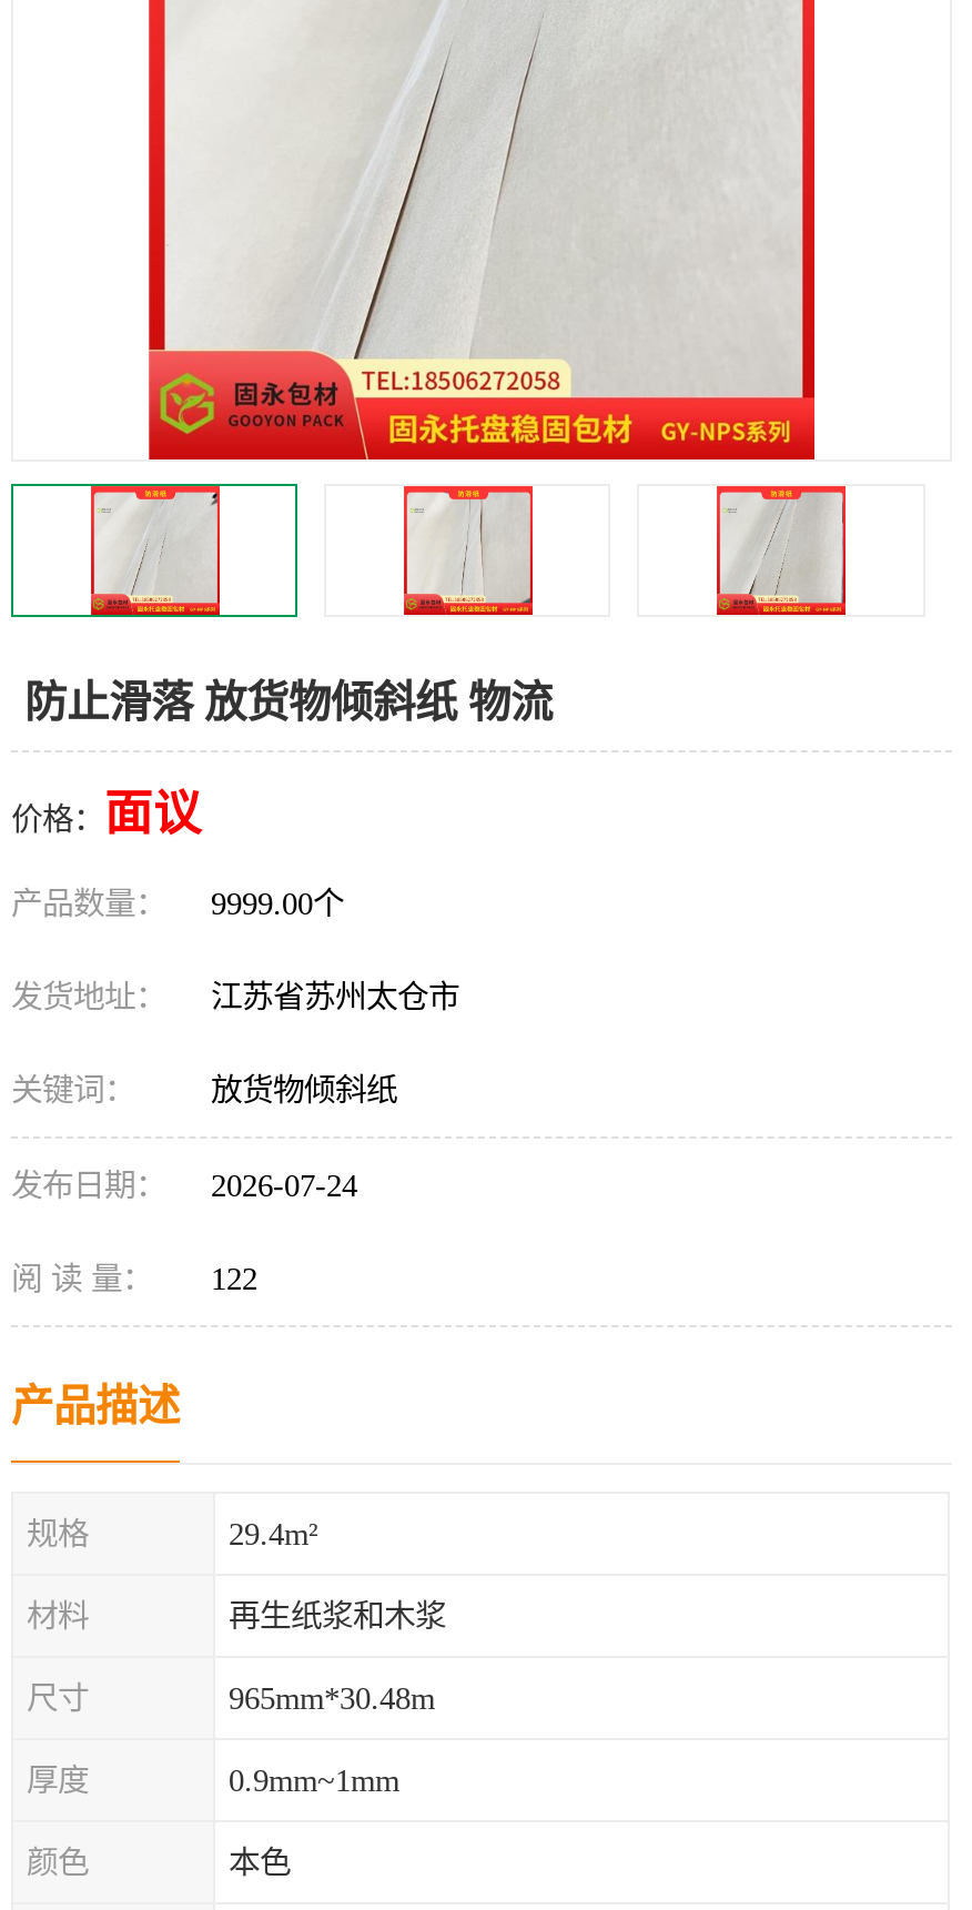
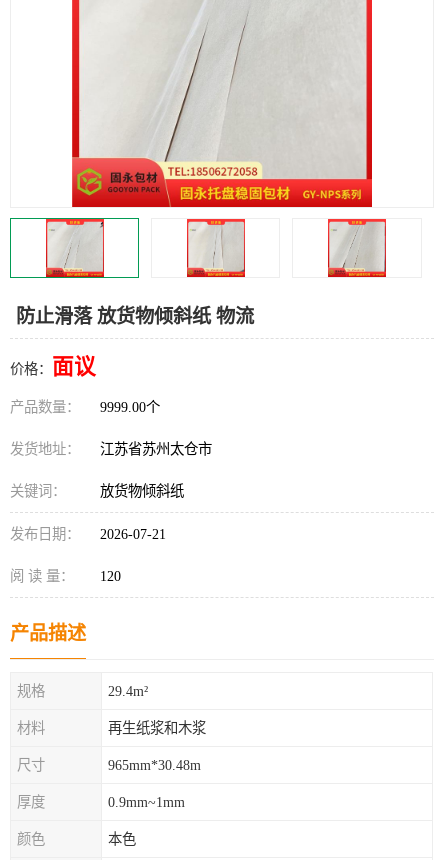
- 发布日期： 2026-07-24
+ 发布日期： 2026-07-21

- 阅 读 量： 122
+ 阅 读 量： 120
